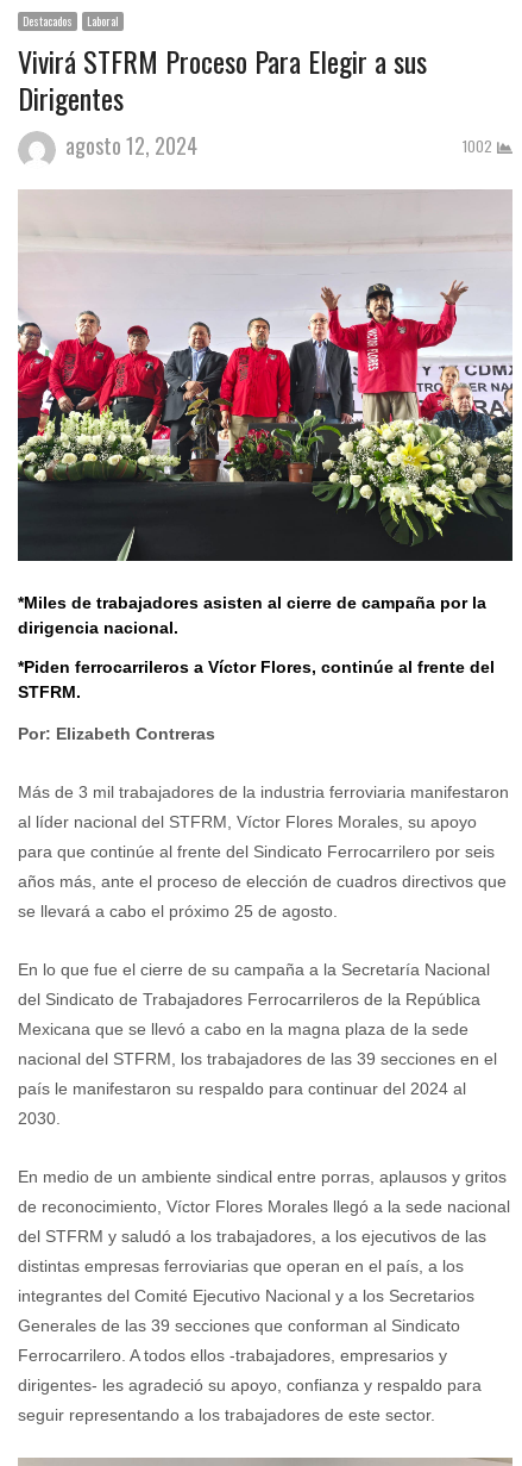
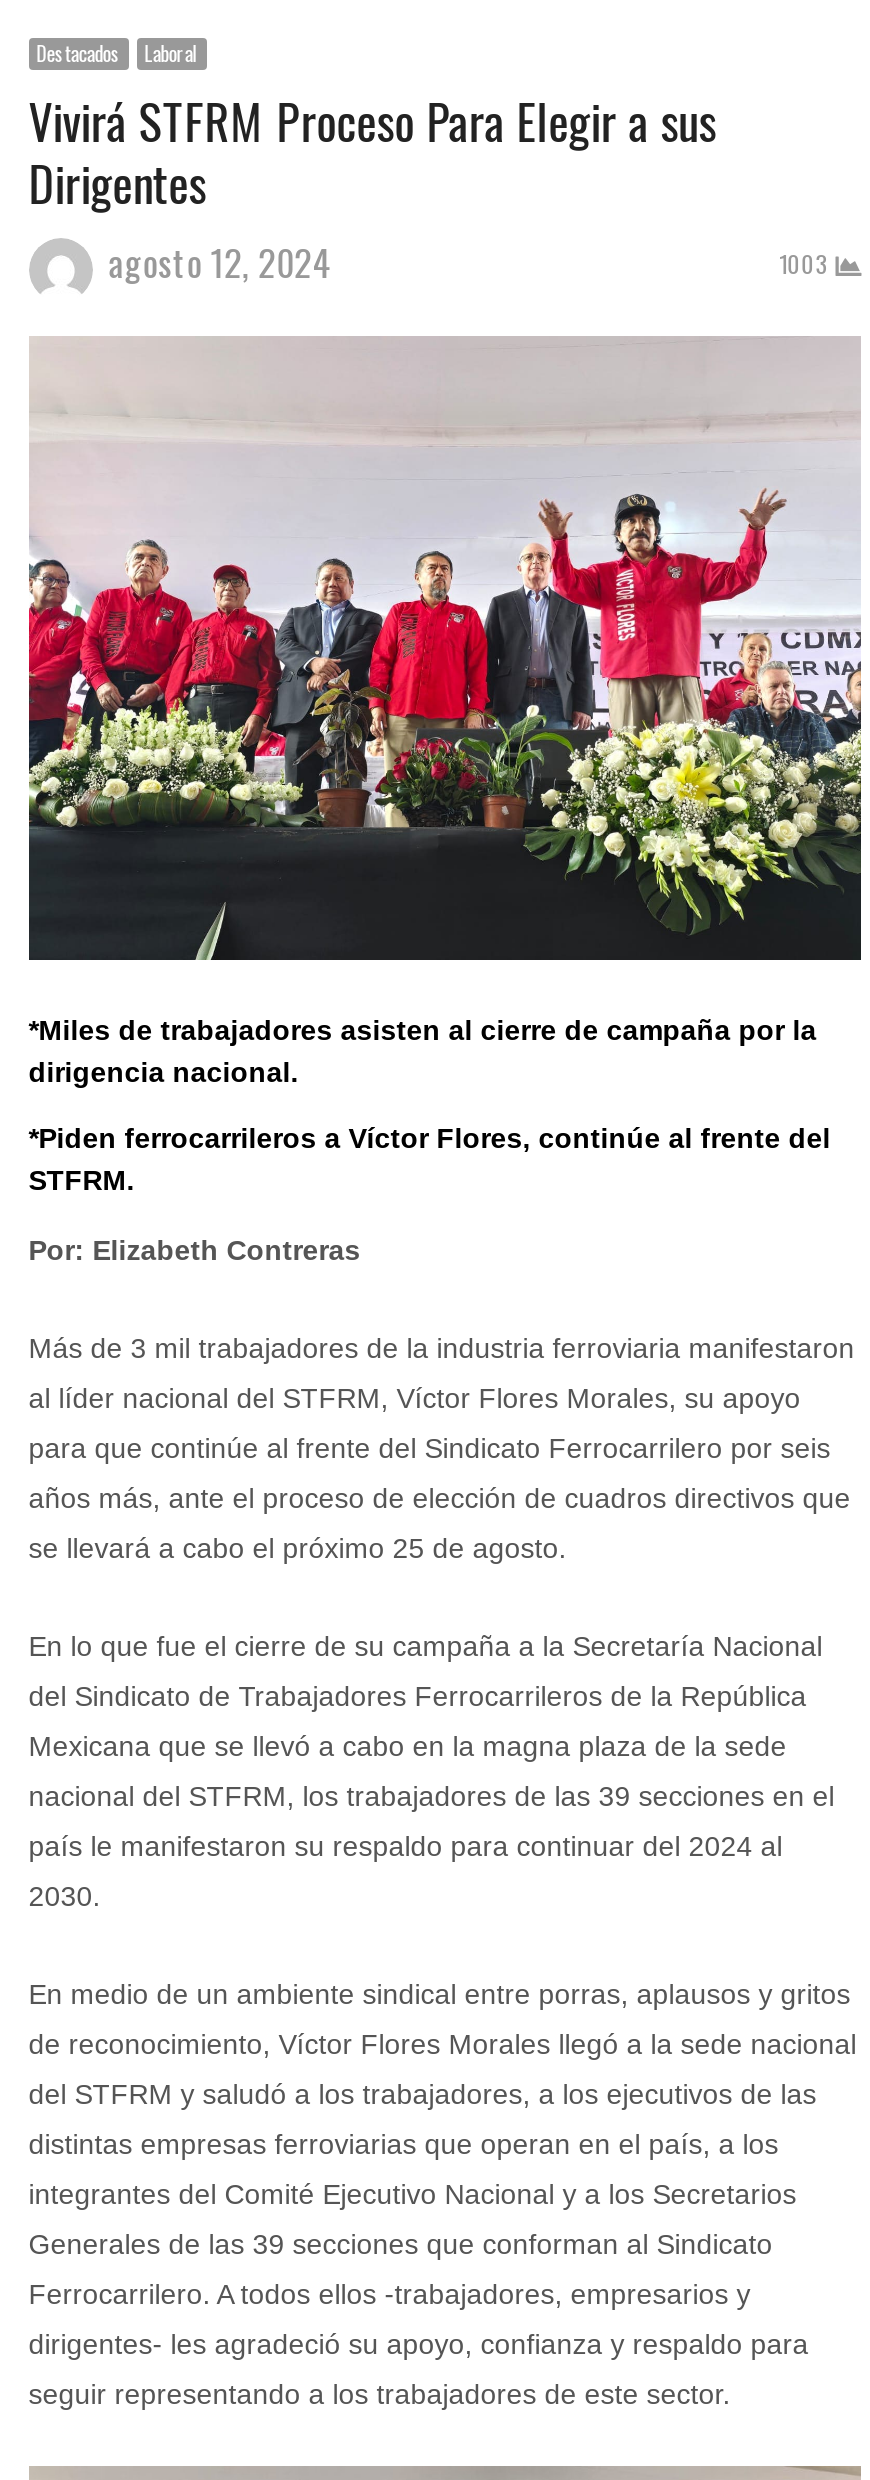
- 1002
+ 1003
